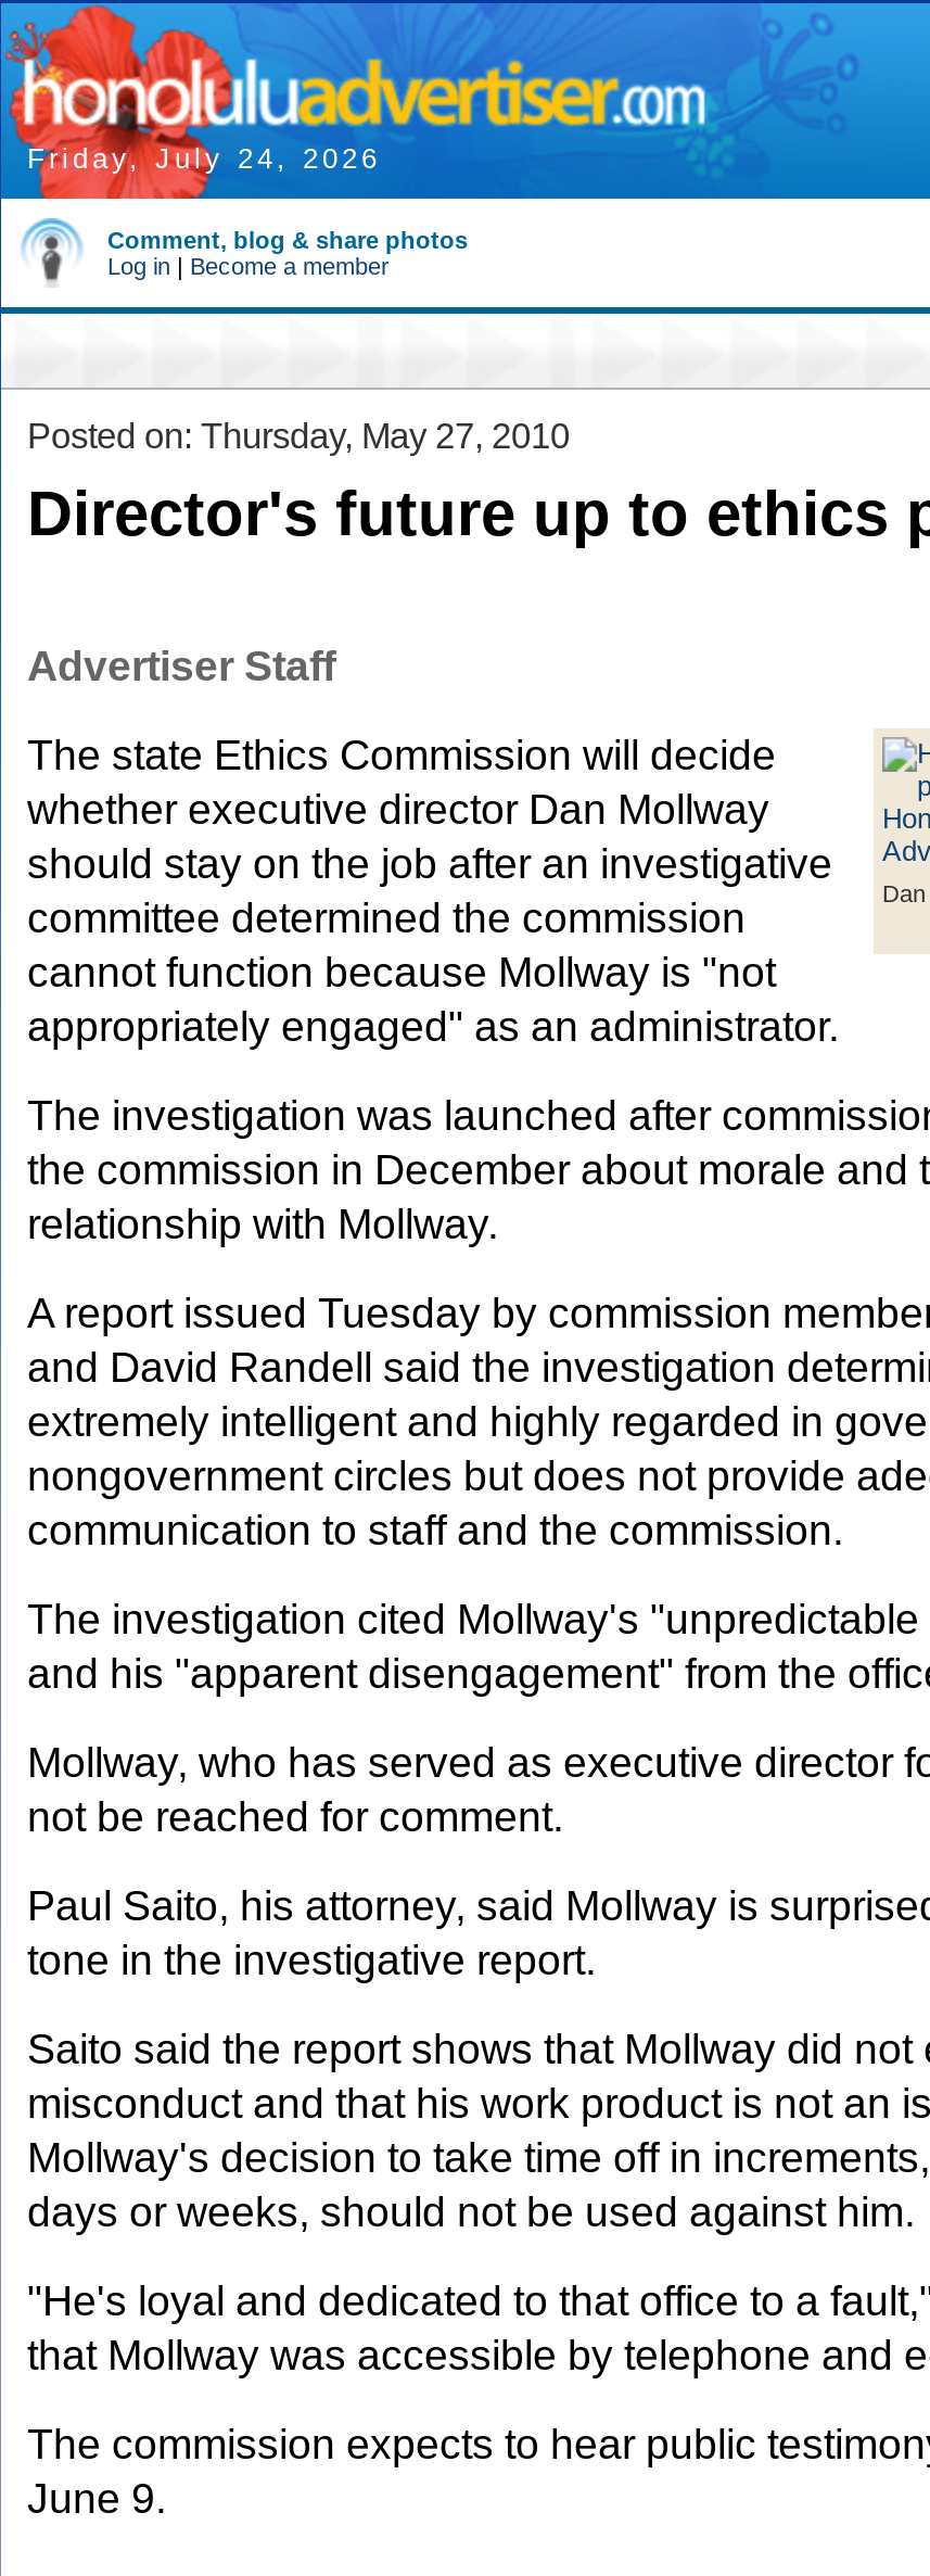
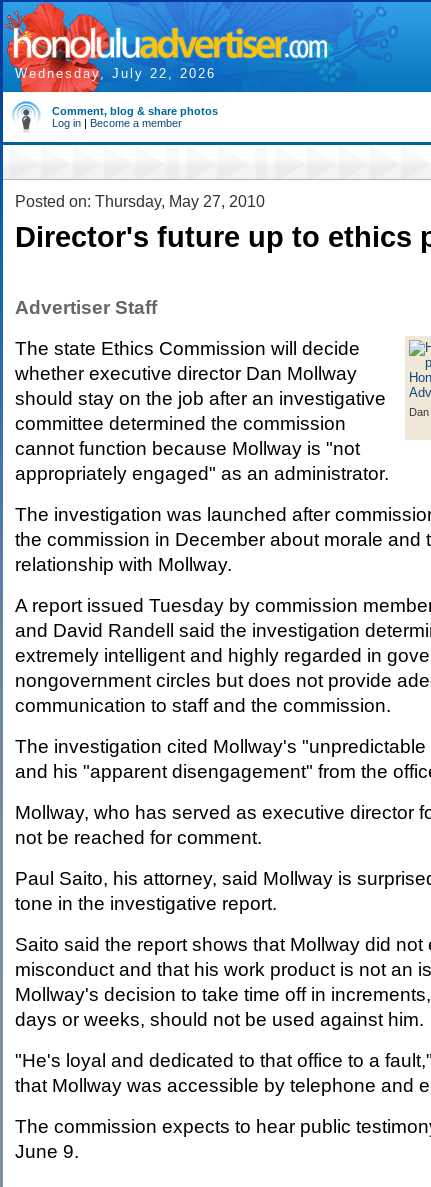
- Friday, July 24, 2026
+ Wednesday, July 22, 2026
